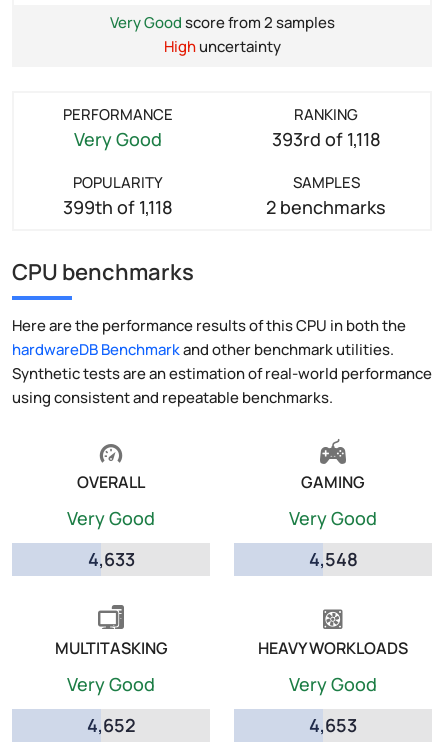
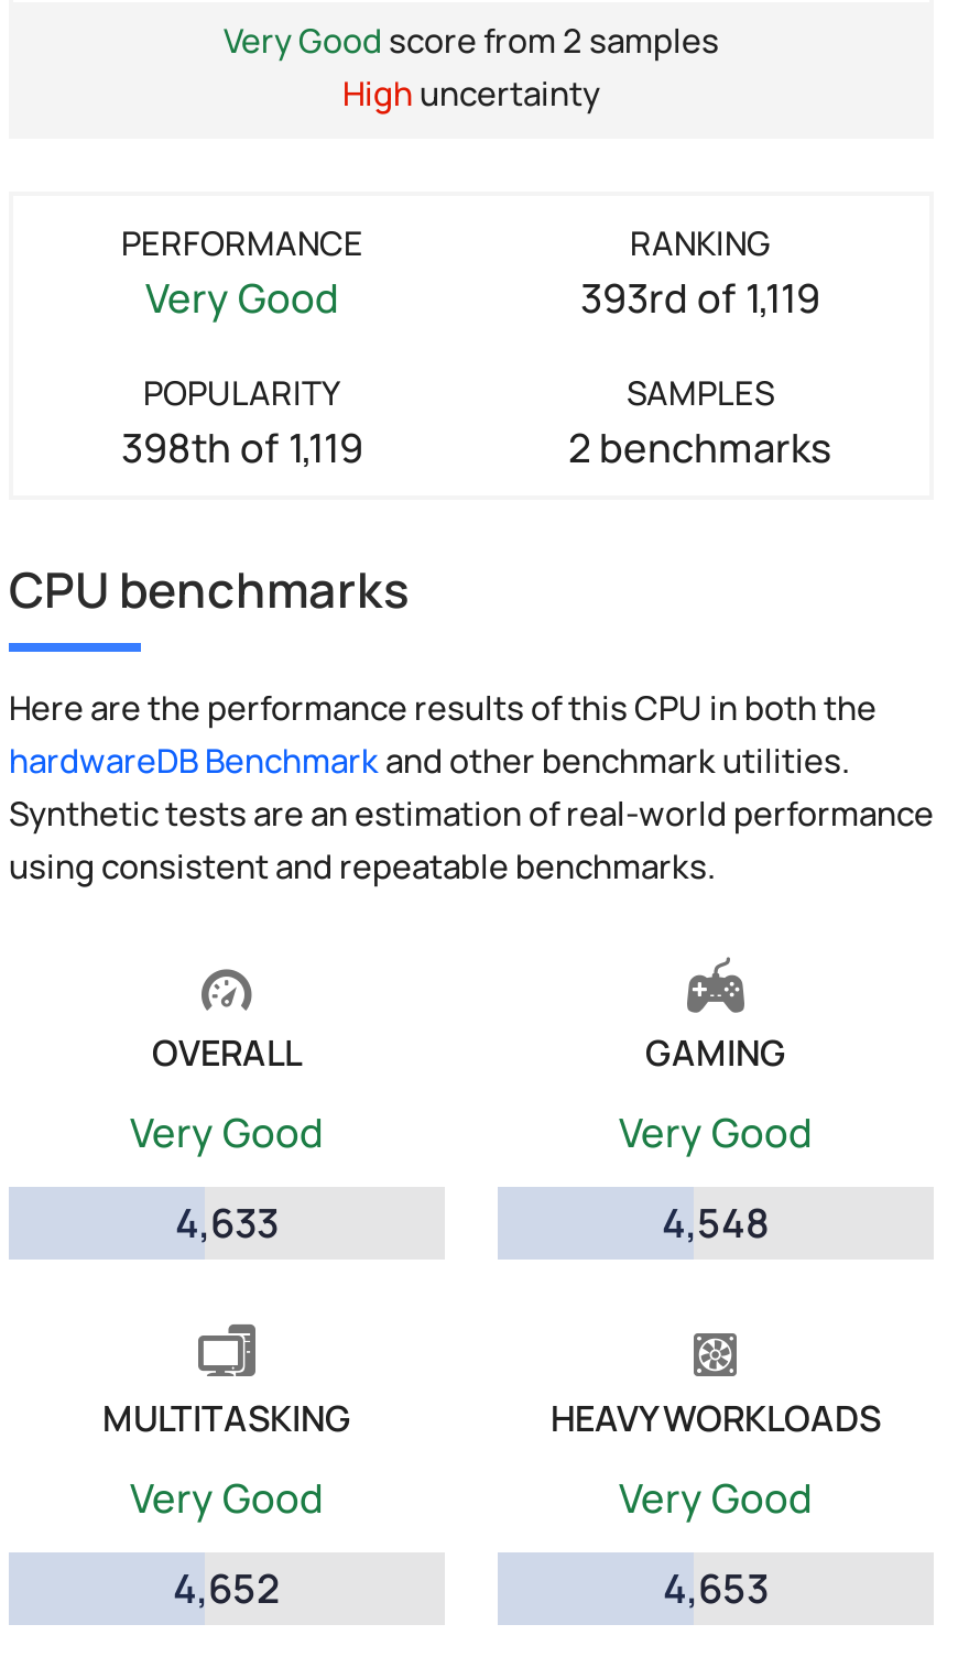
- 393rd of 1,118
+ 393rd of 1,119

- 399th of 1,118
+ 398th of 1,119
